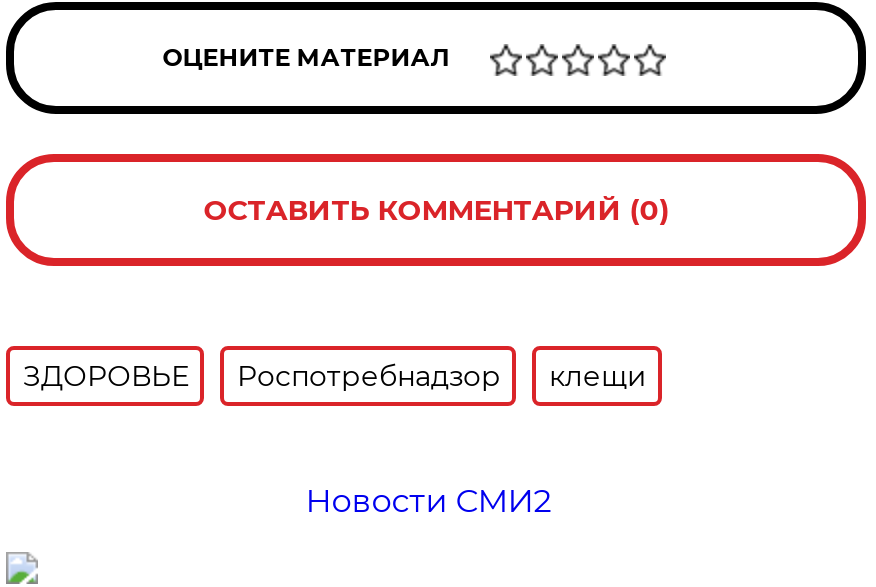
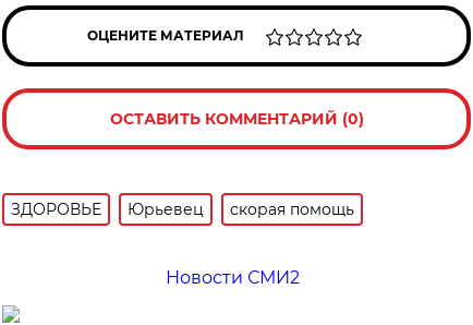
- Роспотребнадзор
- клещи
+ Юрьевец
+ скорая помощь
